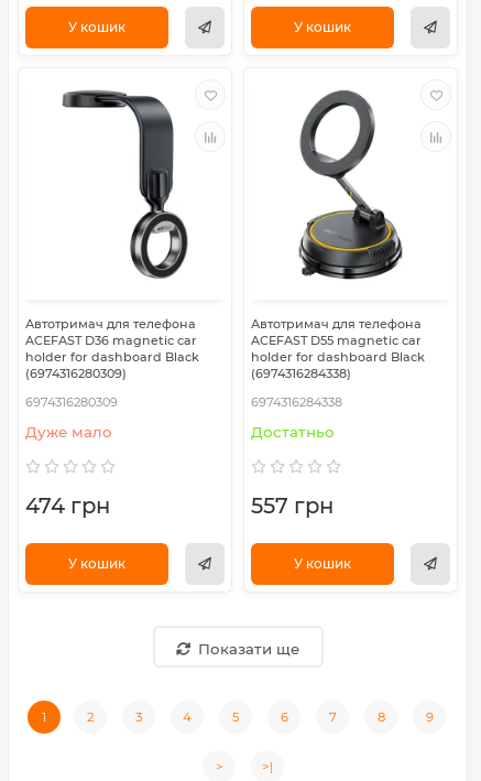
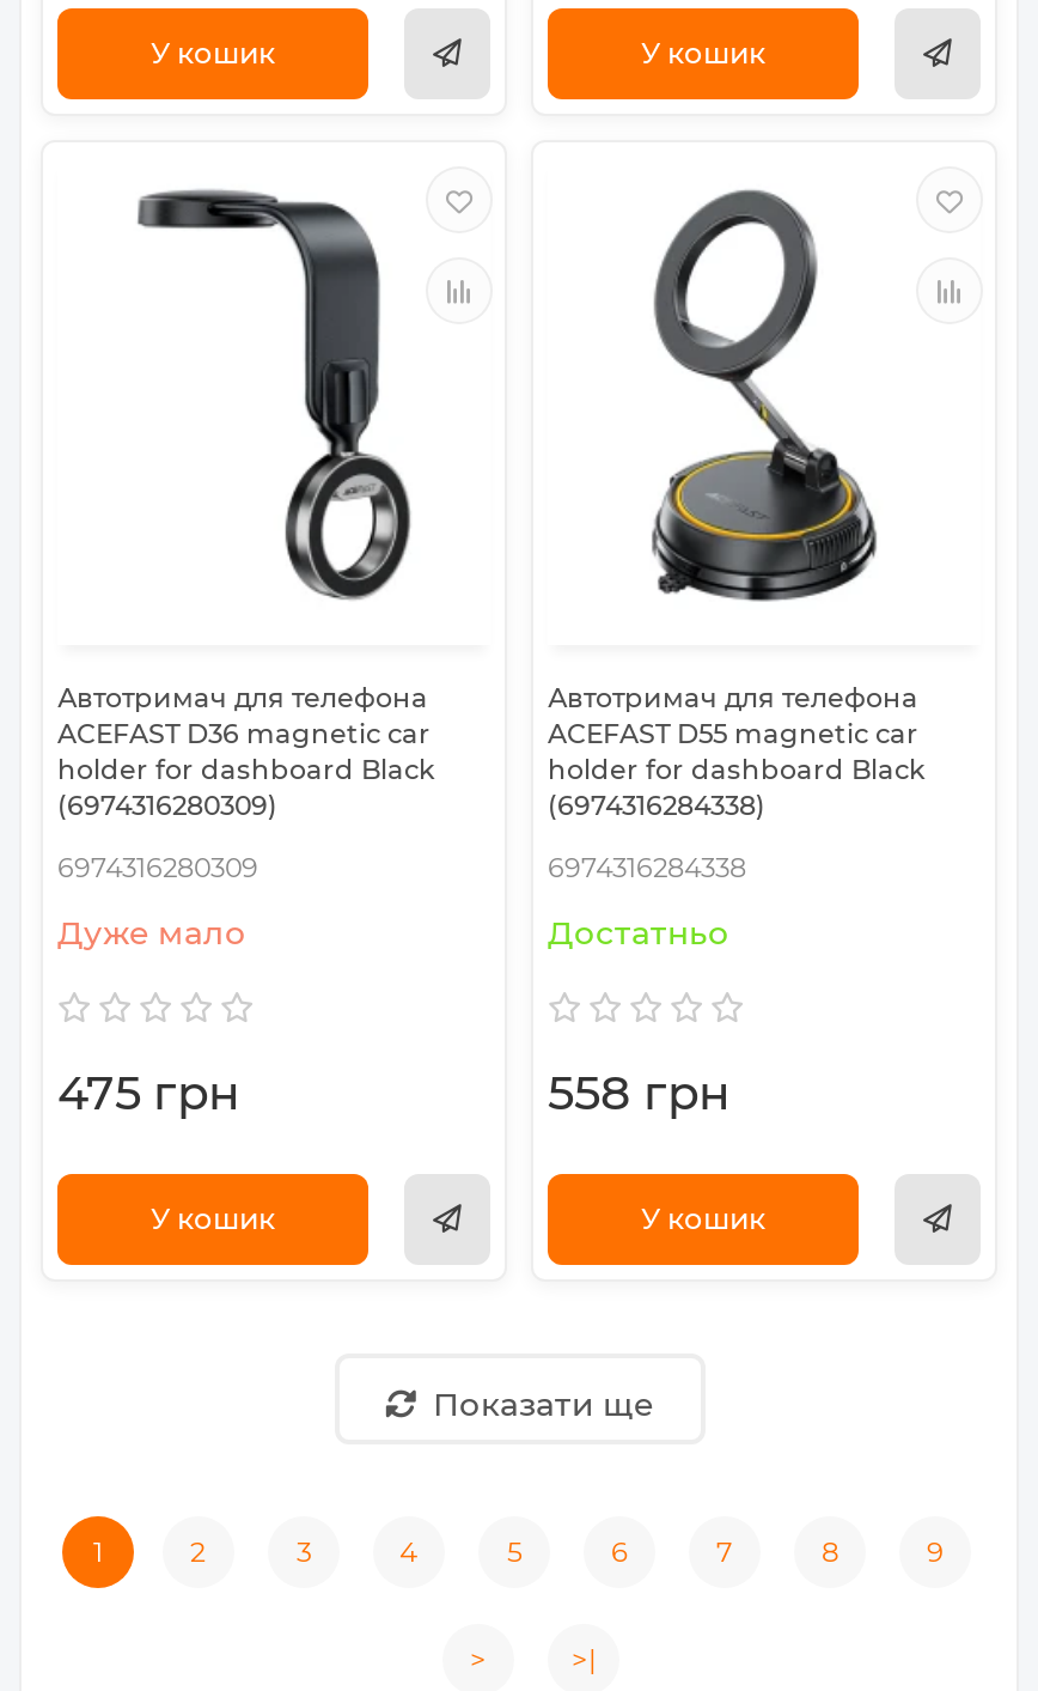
- 474 грн
+ 475 грн

- 557 грн
+ 558 грн
